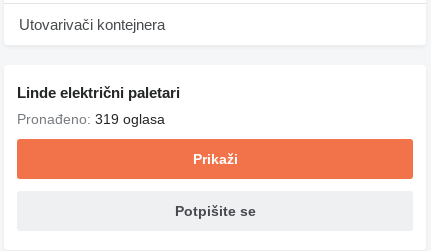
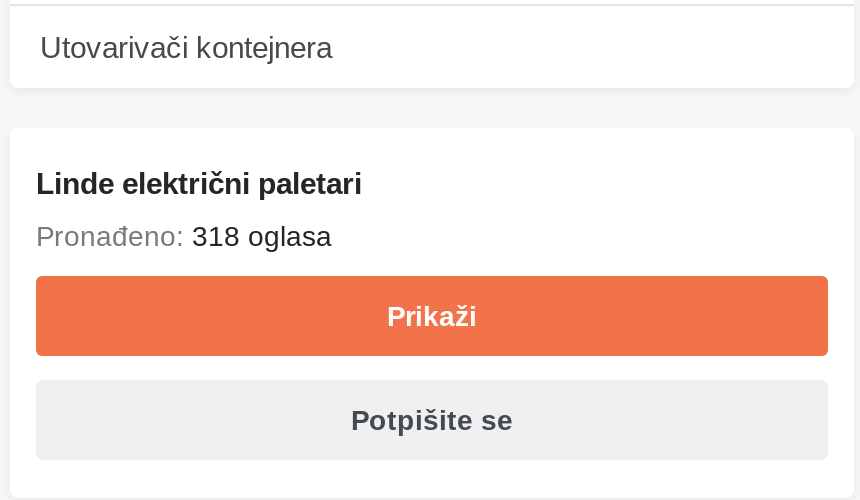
- Pronađeno: 319 oglasa
+ Pronađeno: 318 oglasa
